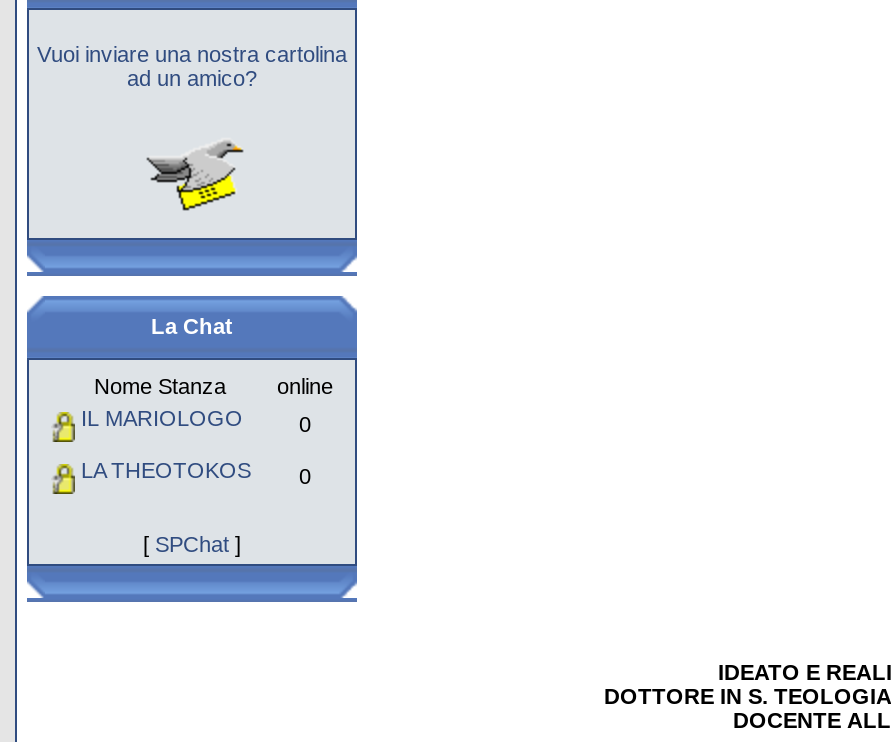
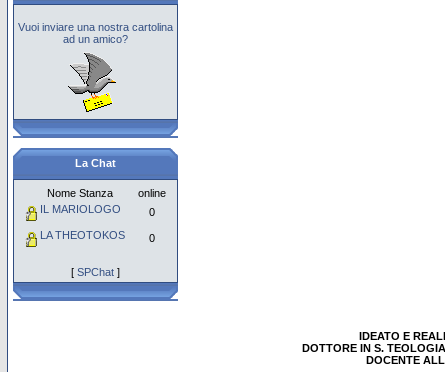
- [image]
+ [image]
